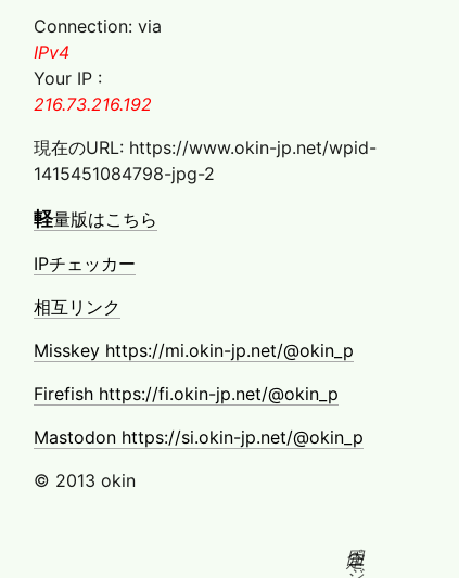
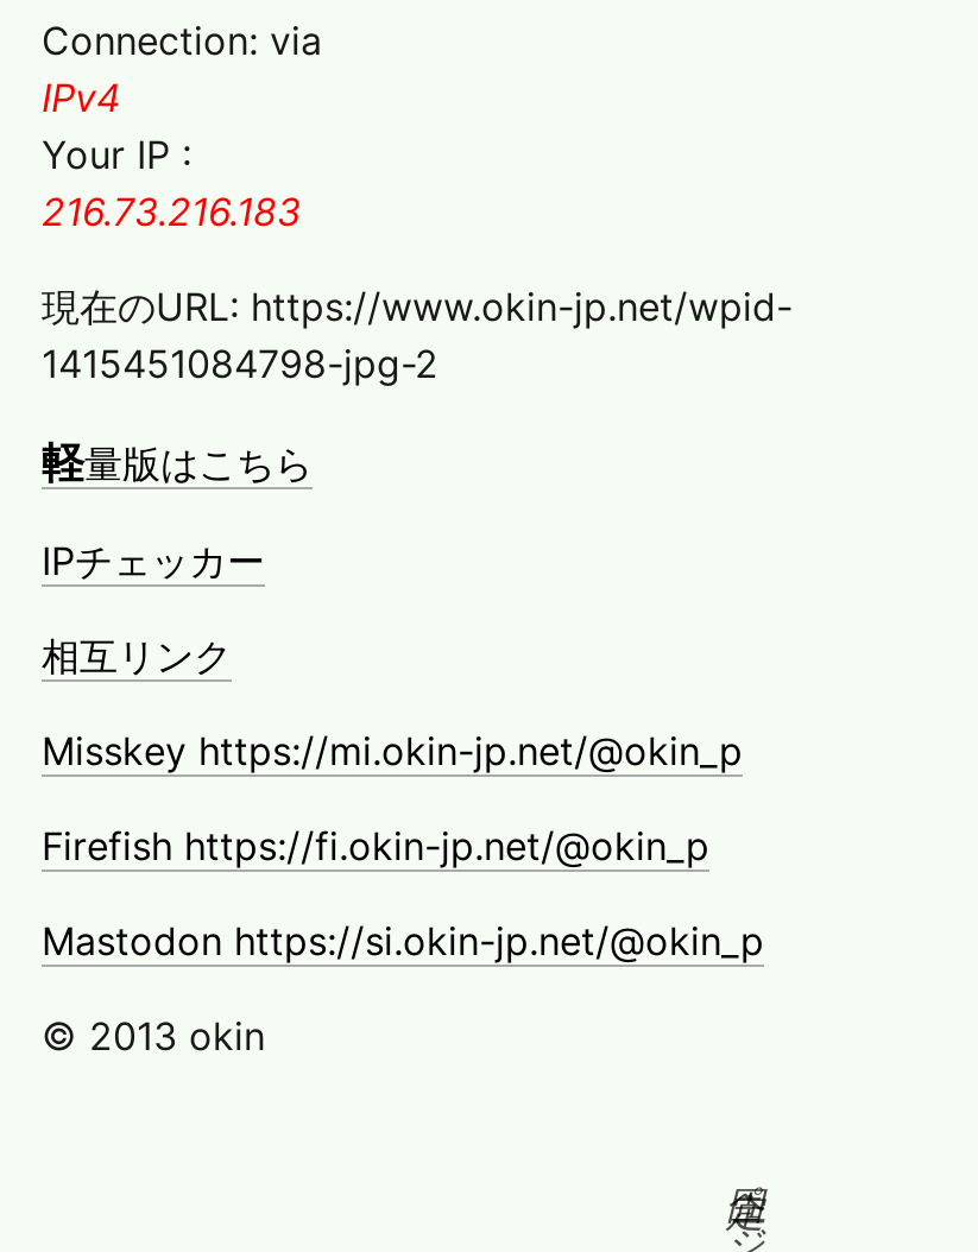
- 216.73.216.192
+ 216.73.216.183
